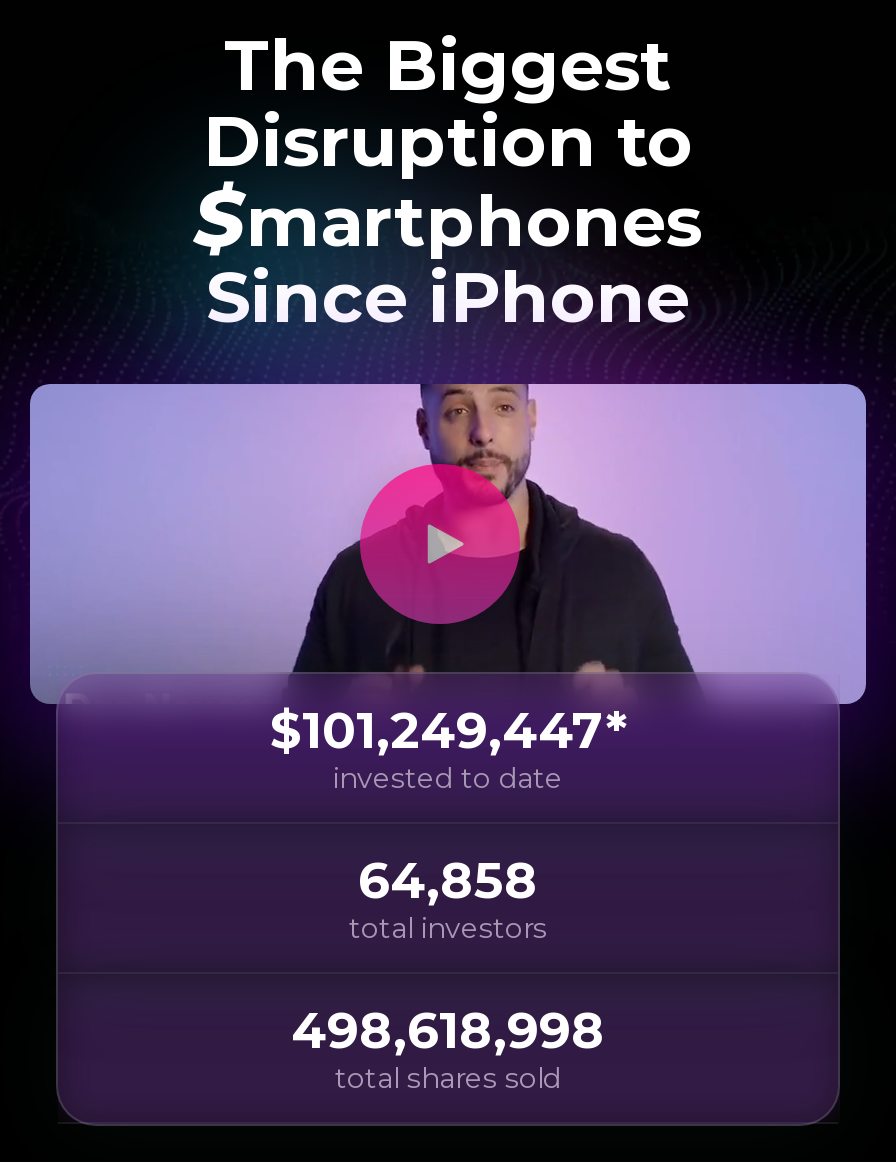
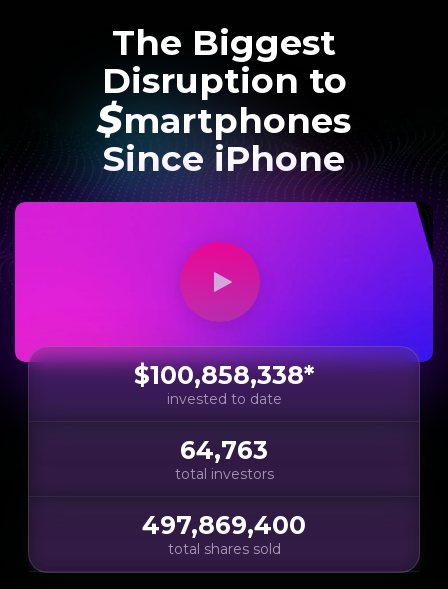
- [image]
- $101,249,447*
+ [image]
+ $100,858,338*

- 64,858
+ 64,763

- 498,618,998
+ 497,869,400
